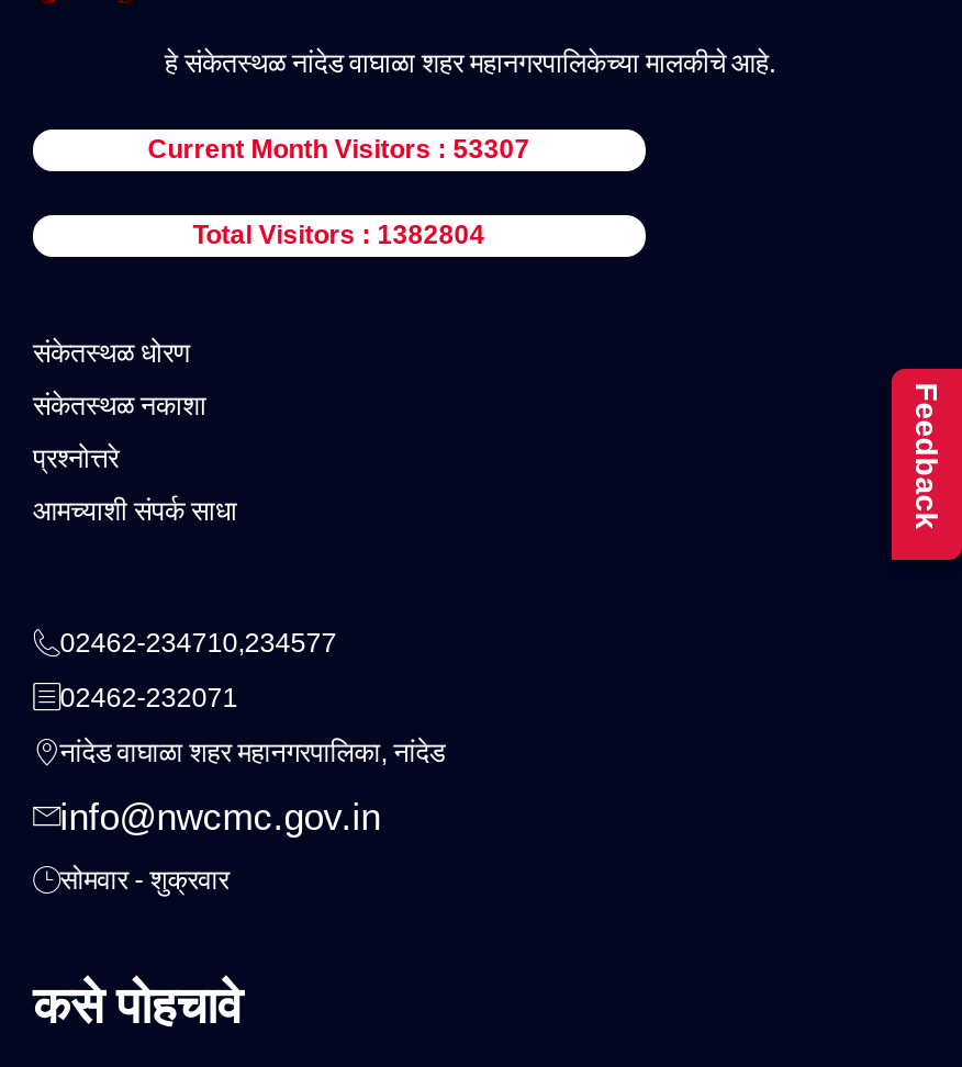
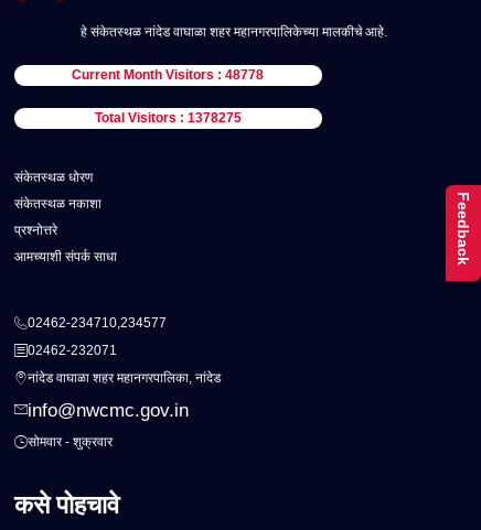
- Current Month Visitors : 53307
+ Current Month Visitors : 48778

- Total Visitors : 1382804
+ Total Visitors : 1378275
